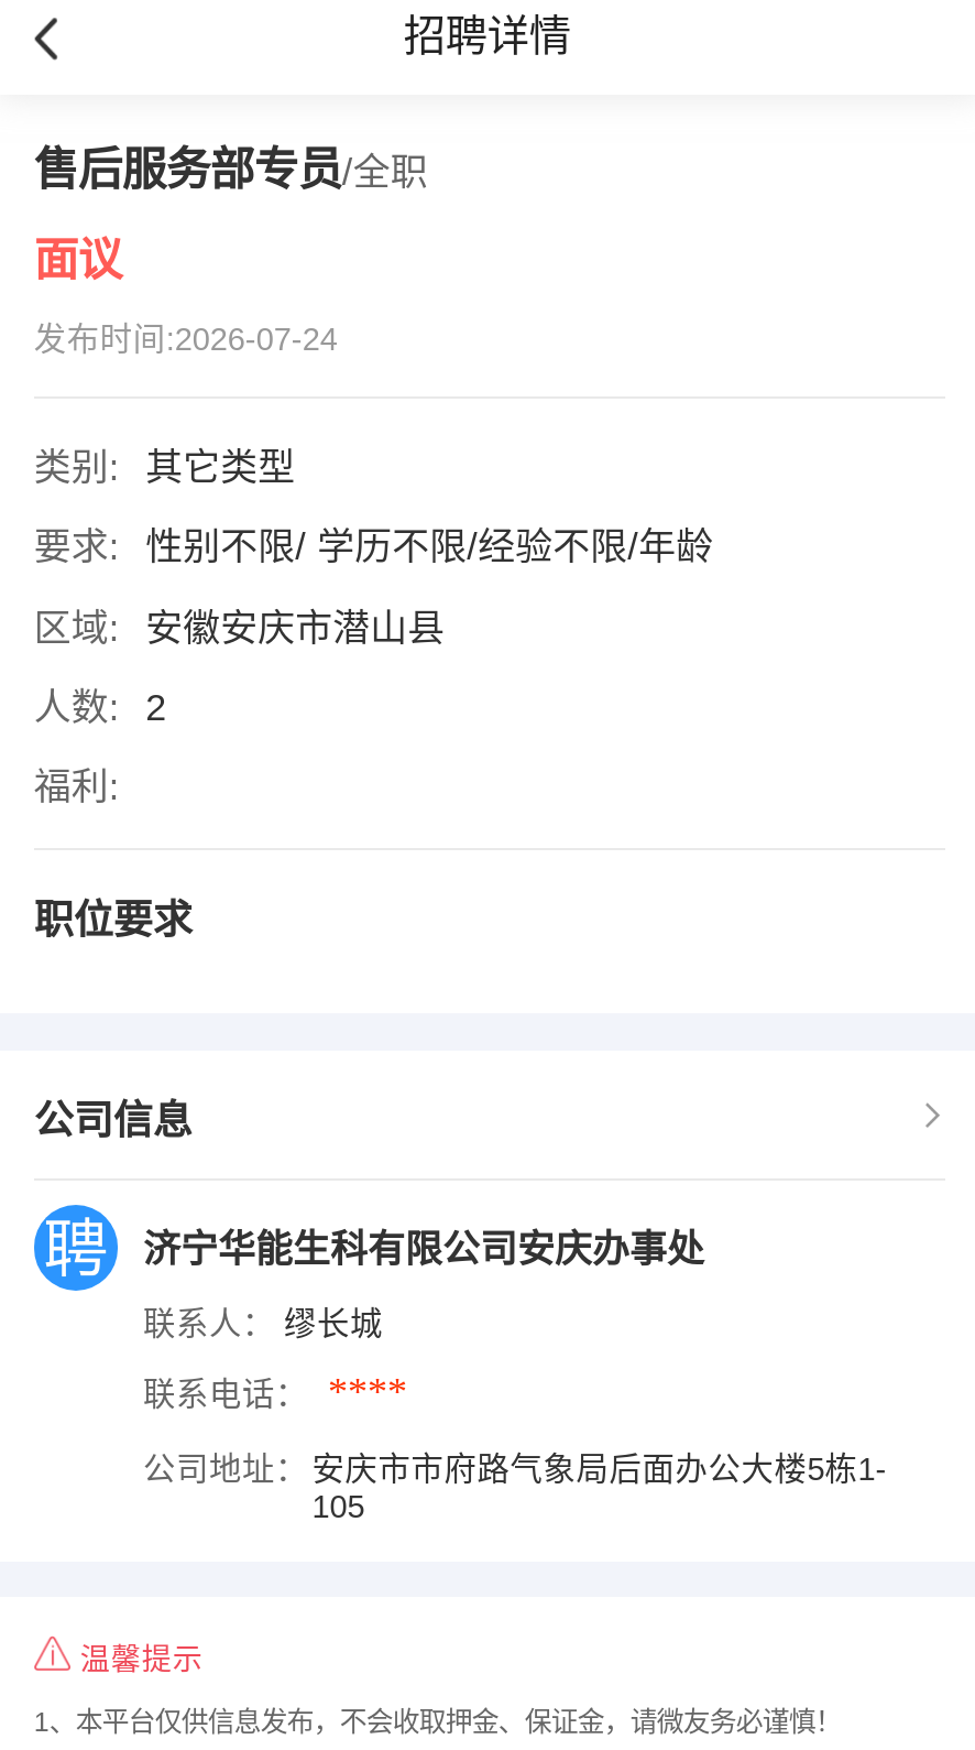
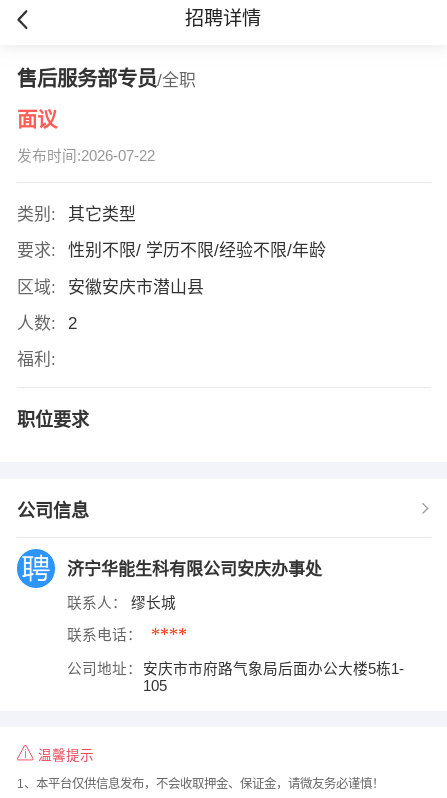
- 发布时间:2026-07-24
+ 发布时间:2026-07-22
